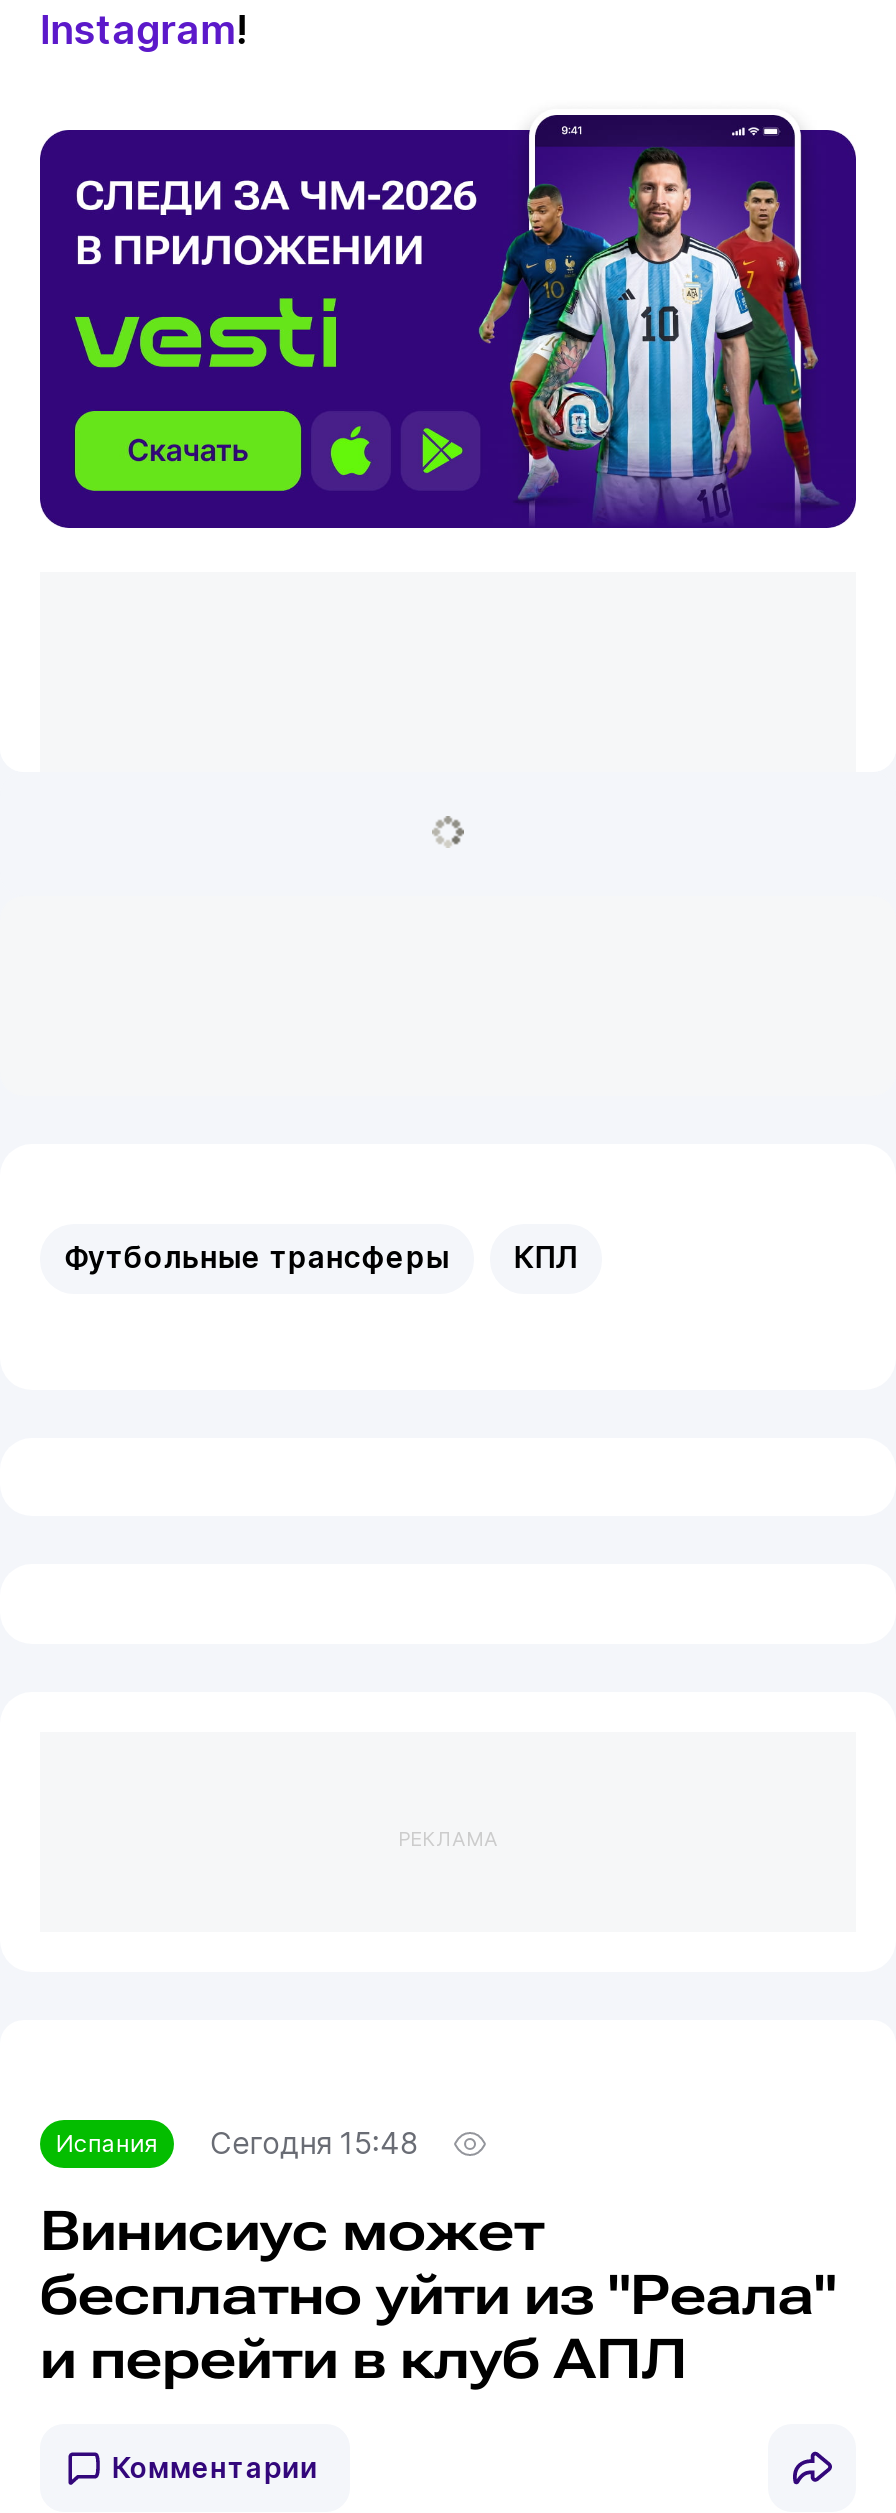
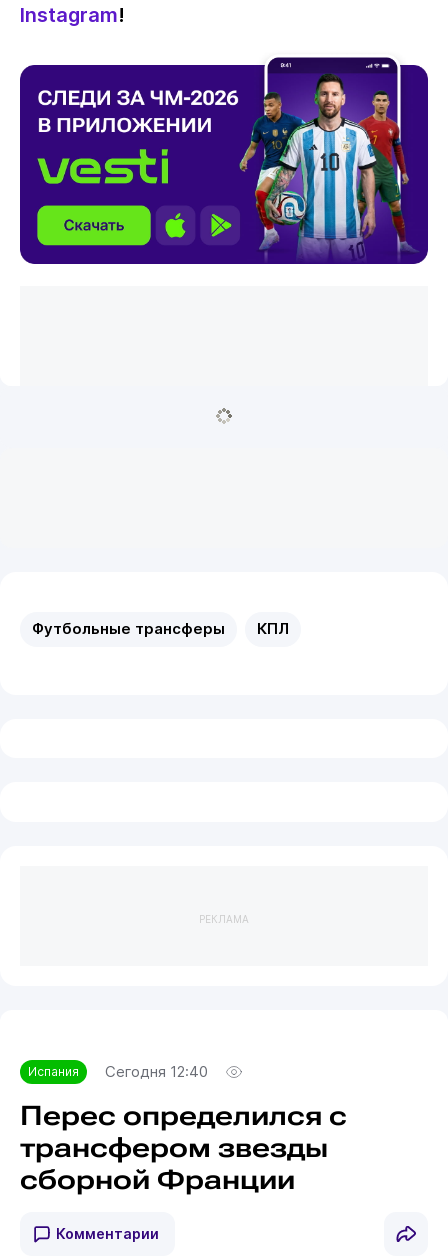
- Испания Сегодня 15:48
+ Испания Сегодня 12:40

- Винисиус может
- бесплатно уйти из "Реала"
- и перейти в клуб АПЛ
+ Перес определился с
+ трансфером звезды
+ сборной Франции
